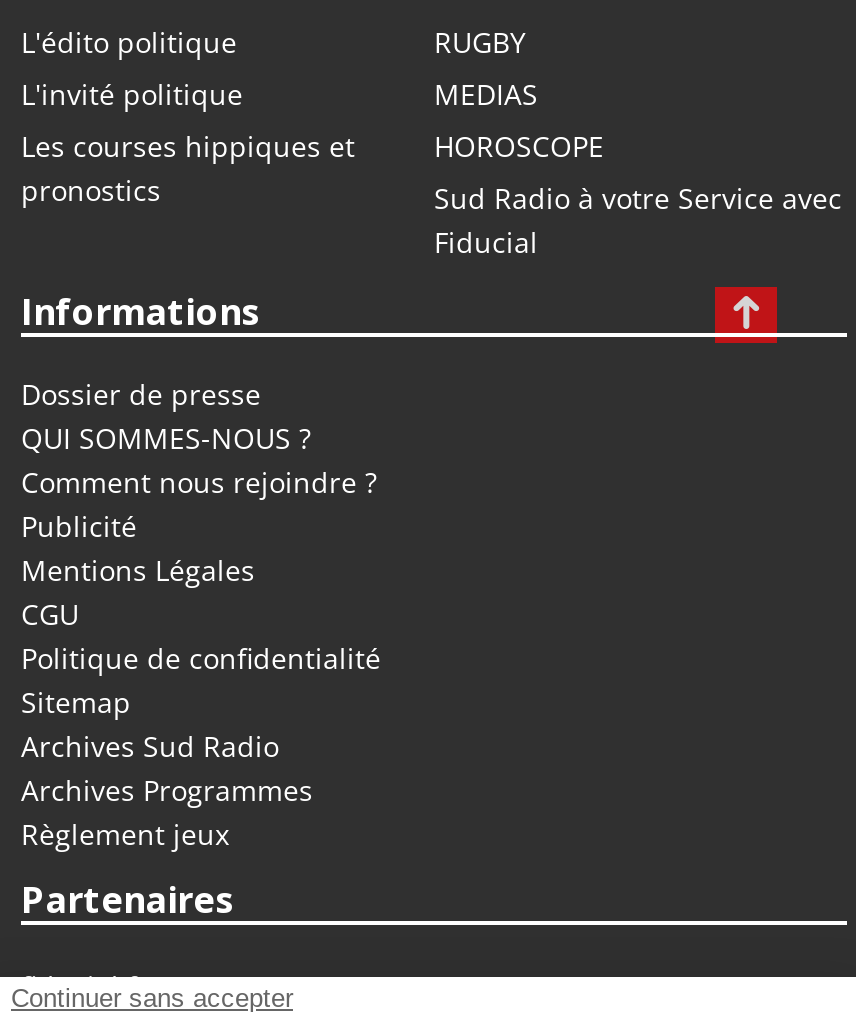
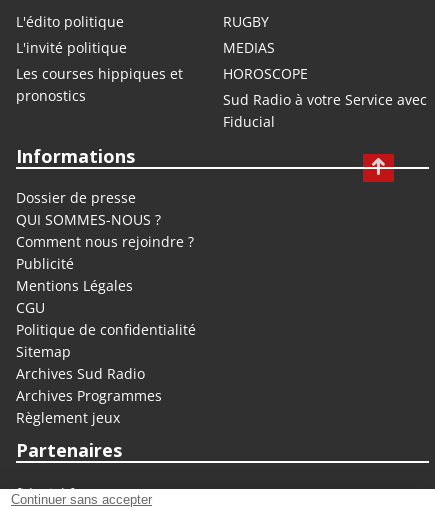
- [image]
+ [image]
